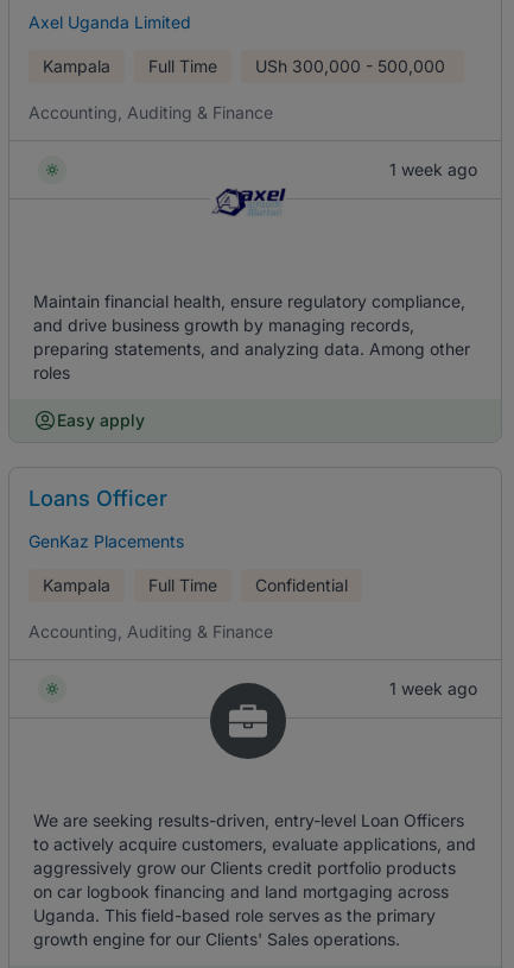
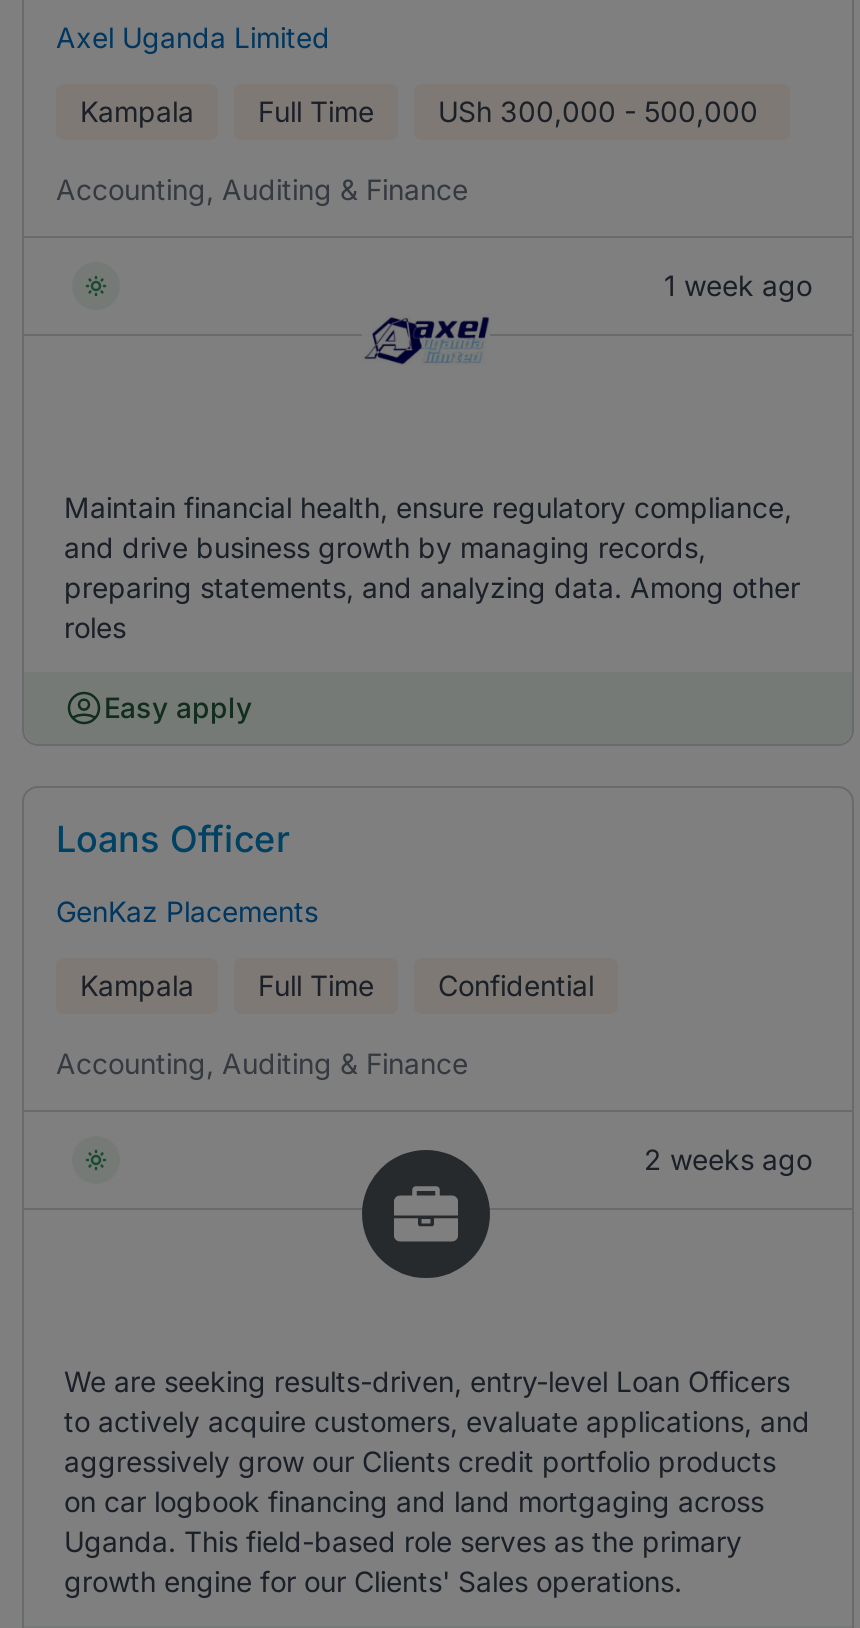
- 1 week ago
+ 2 weeks ago
